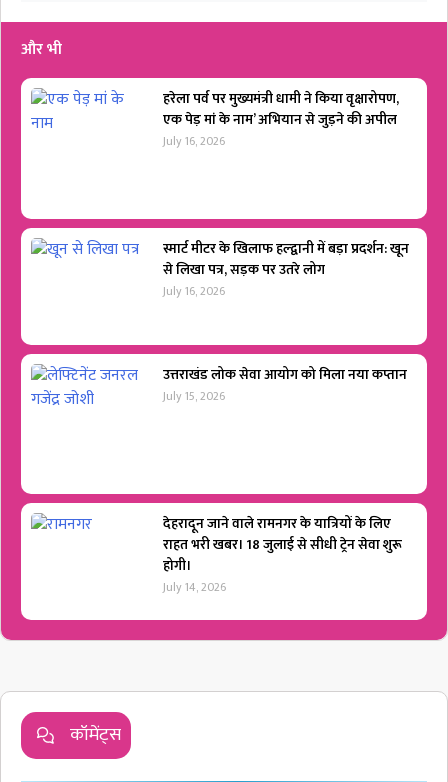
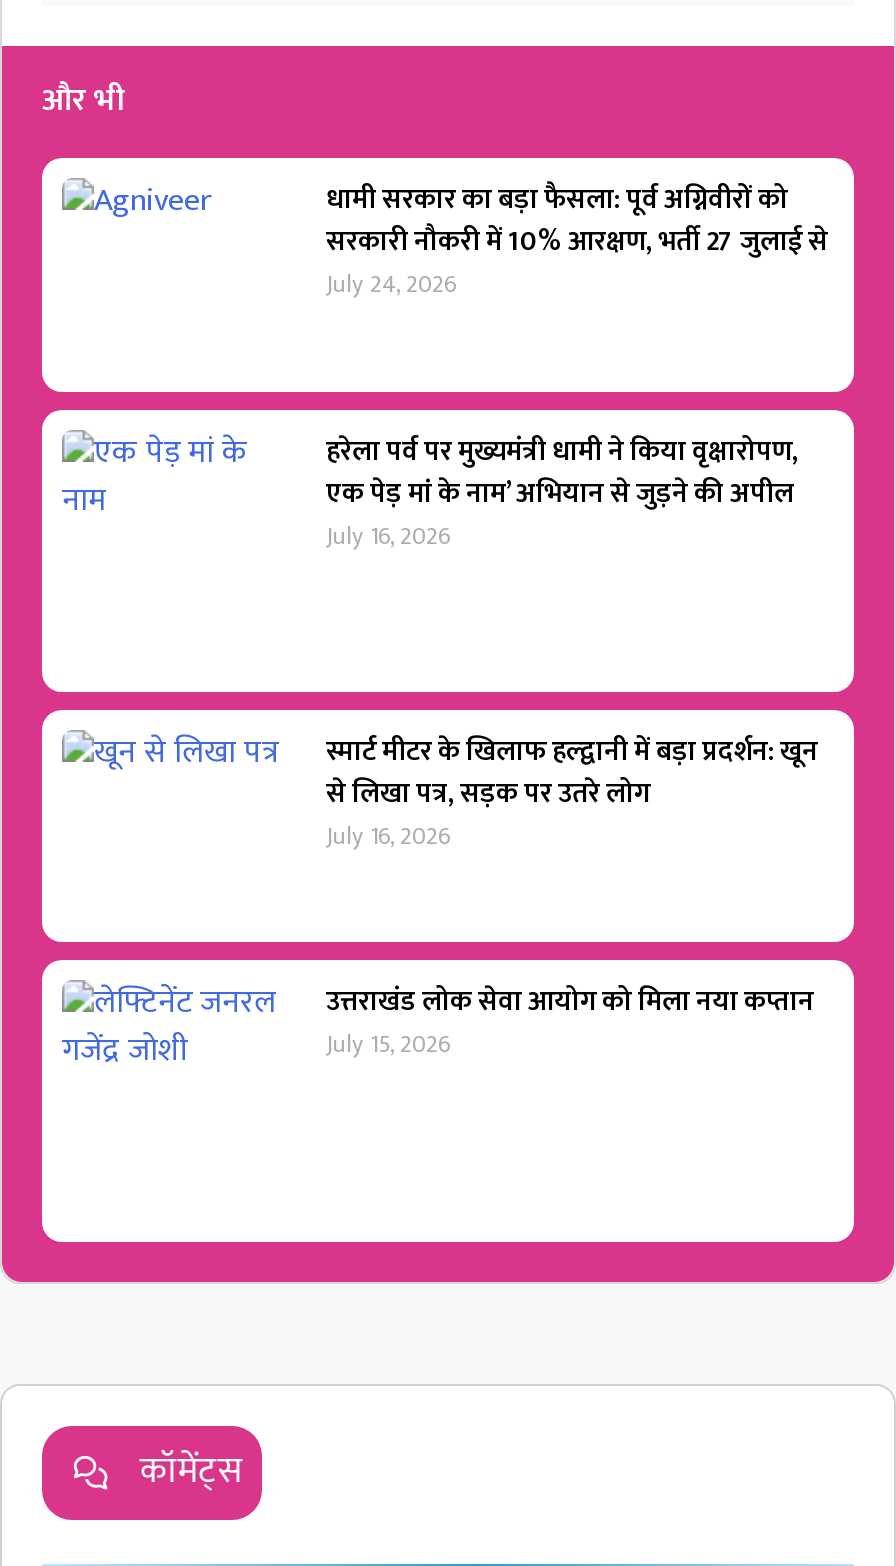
+ धामी सरकार का बड़ा फैसला: पूर्व अग्निवीरों को
+ सरकारी नौकरी में 10% आरक्षण, भर्ती 27 जुलाई से
+ July 24, 2026

moved down: हरेला पर्व पर मुख्यमंत्री धामी ने किया वृक्षारोपण, | एक पेड़ मां के नाम’ अभियान से जुड़ने की अपील | July 16, 2026 | से लिखा पत्र, सड़क पर उतरे लोग | July 16, 2026 | उत्तराखंड लोक सेवा आयोग को मिला नया कप्तान | July 15, 2026

- देहरादून जाने वाले रामनगर के यात्रियों के लिए
- राहत भरी खबर। 18 जुलाई से सीधी ट्रेन सेवा शुरू
- होगी।
- July 14, 2026
